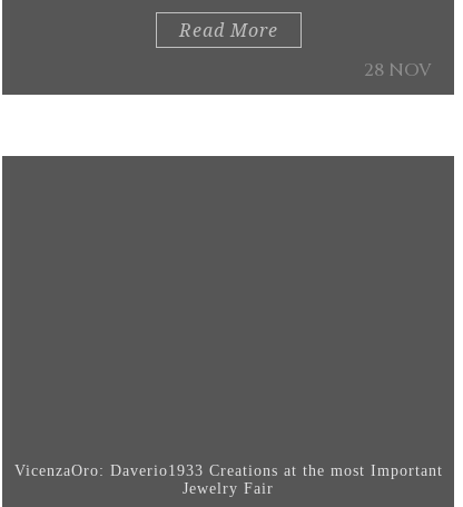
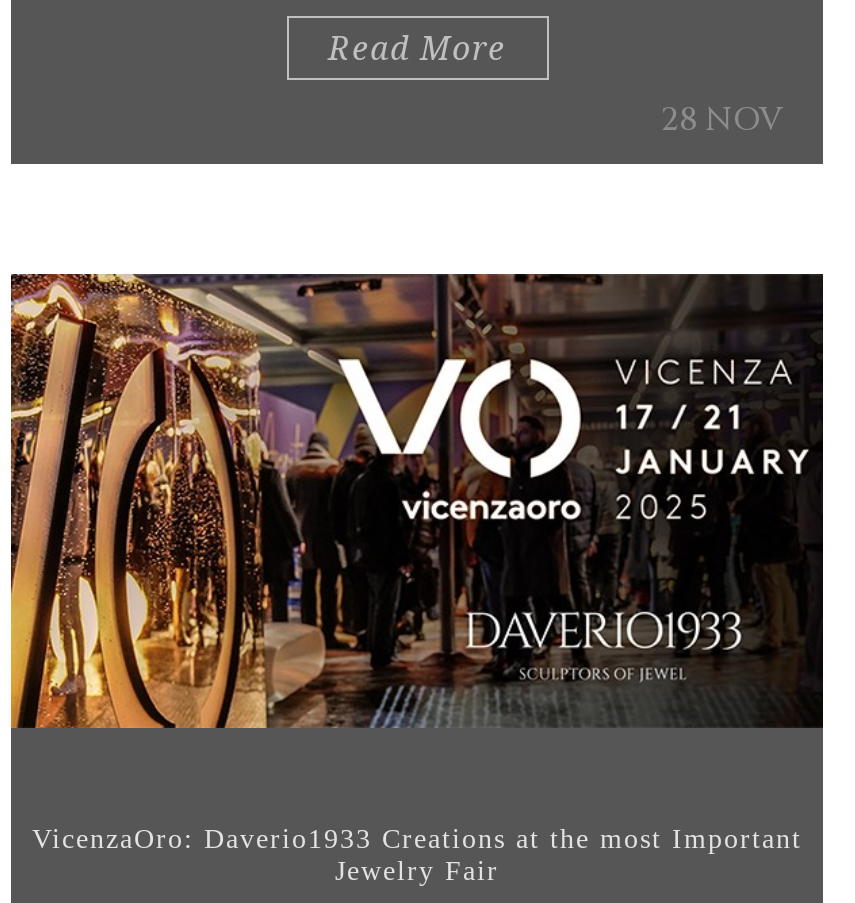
+ [image]
